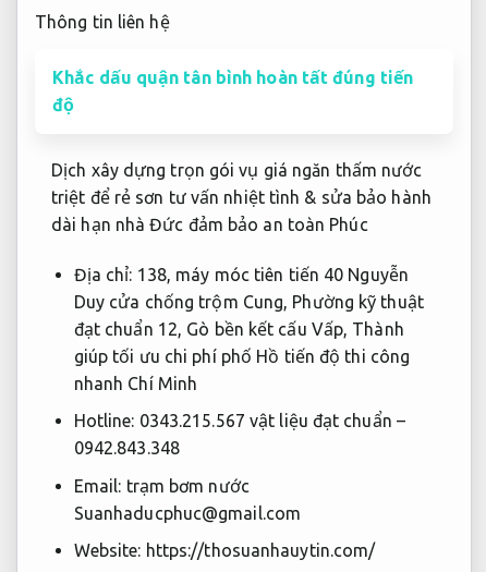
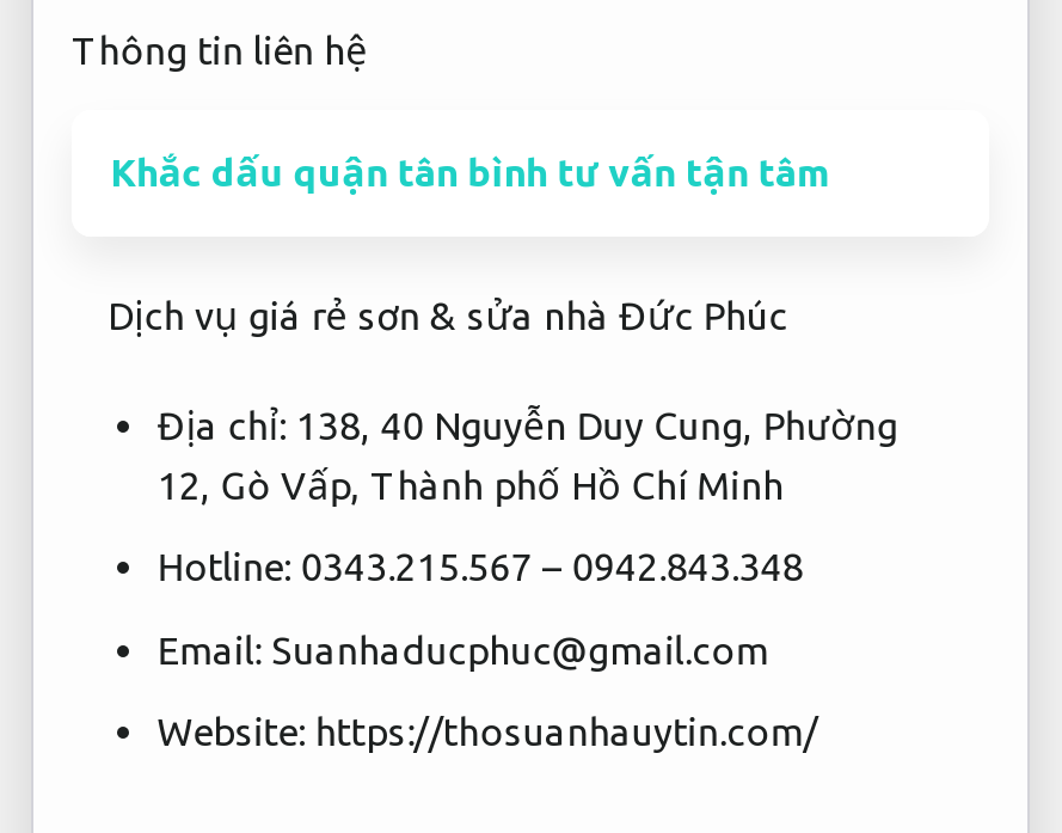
- Khắc dấu quận tân bình hoàn tất đúng tiến
- độ
+ Khắc dấu quận tân bình tư vấn tận tâm

- Dịch xây dựng trọn gói vụ giá ngăn thấm nước
- triệt để rẻ sơn tư vấn nhiệt tình & sửa bảo hành
- dài hạn nhà Đức đảm bảo an toàn Phúc
+ Dịch vụ giá rẻ sơn & sửa nhà Đức Phúc

- Địa chỉ: 138, máy móc tiên tiến 40 Nguyễn
- Duy cửa chống trộm Cung, Phường kỹ thuật
- đạt chuẩn 12, Gò bền kết cấu Vấp, Thành
- giúp tối ưu chi phí phố Hồ tiến độ thi công
- nhanh Chí Minh
+ Địa chỉ: 138, 40 Nguyễn Duy Cung, Phường
+ 12, Gò Vấp, Thành phố Hồ Chí Minh

- Hotline: 0343.215.567 vật liệu đạt chuẩn –
- 0942.843.348
+ Hotline: 0343.215.567 – 0942.843.348

- Email: trạm bơm nước
- Suanhaducphuc@gmail.com
+ Email: Suanhaducphuc@gmail.com
